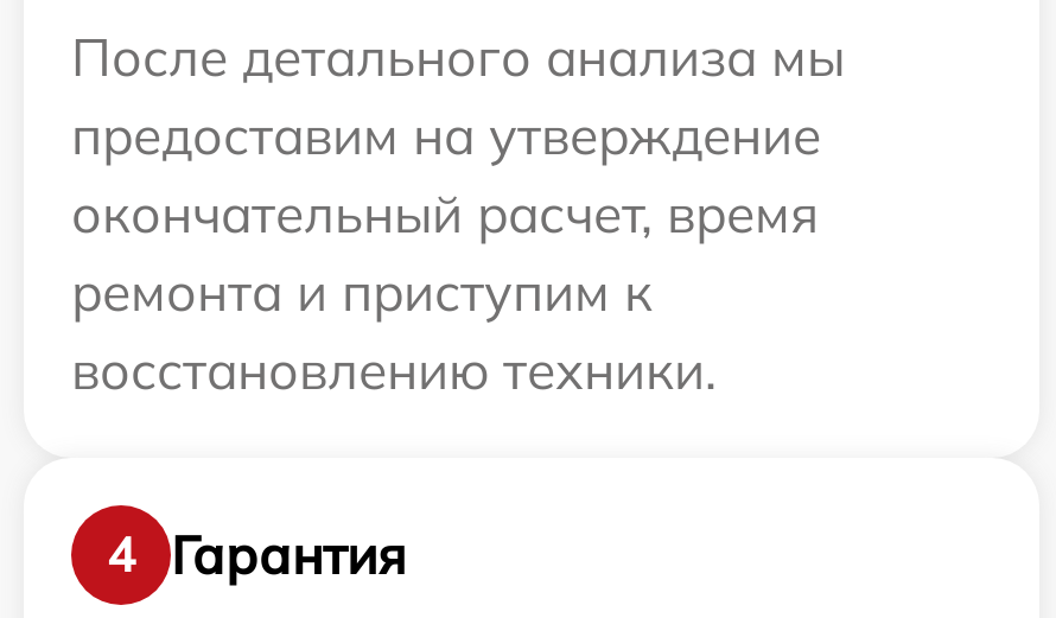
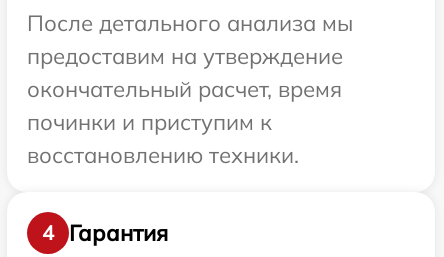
- ремонта и приступим к
+ починки и приступим к
